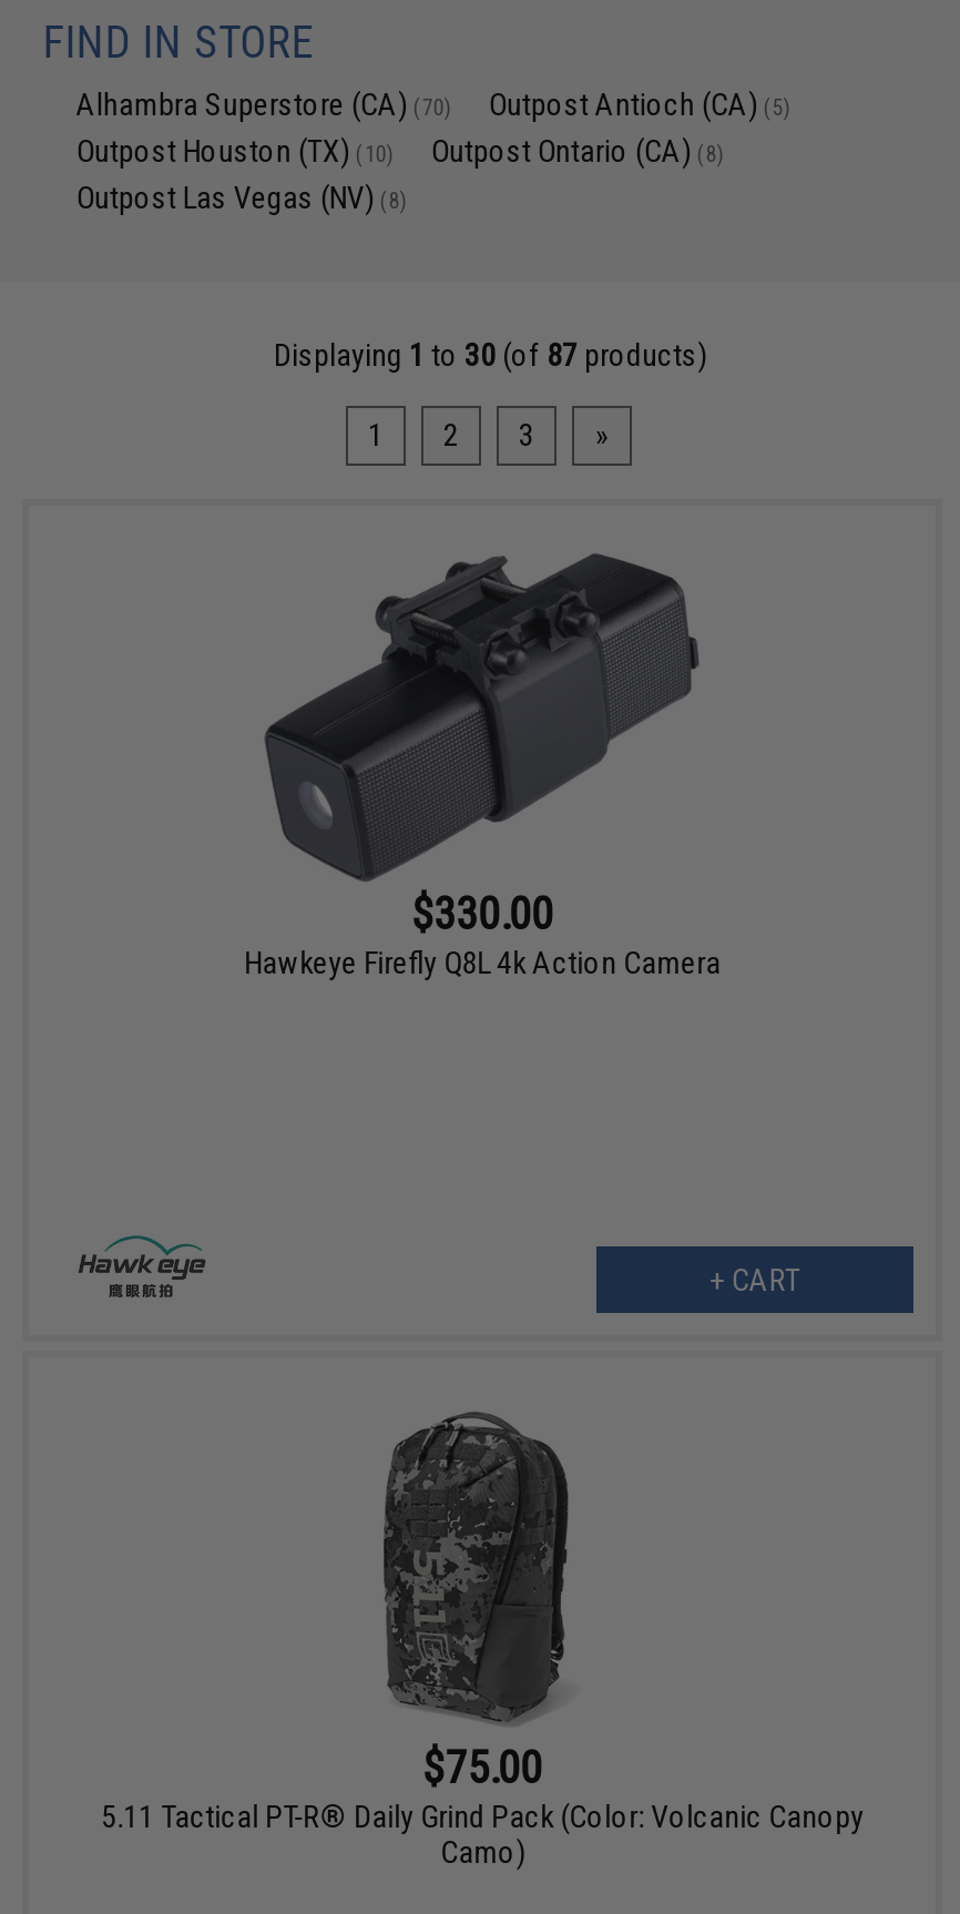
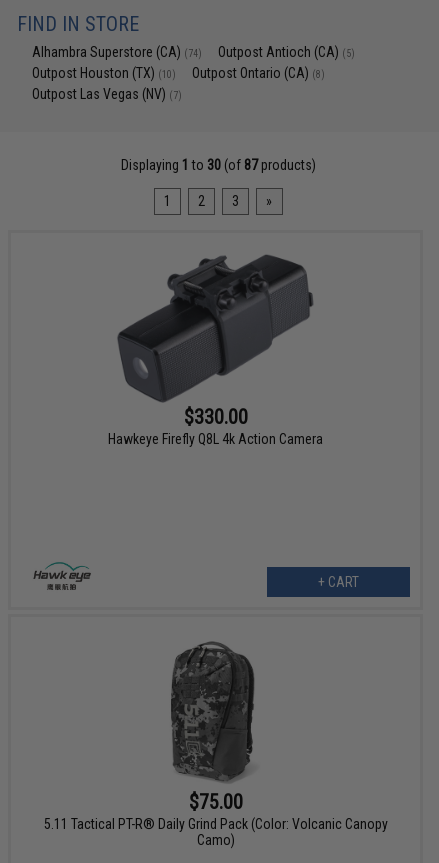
- Alhambra Superstore (CA) (70)
+ Alhambra Superstore (CA) (74)

- Outpost Las Vegas (NV) (8)
+ Outpost Las Vegas (NV) (7)
